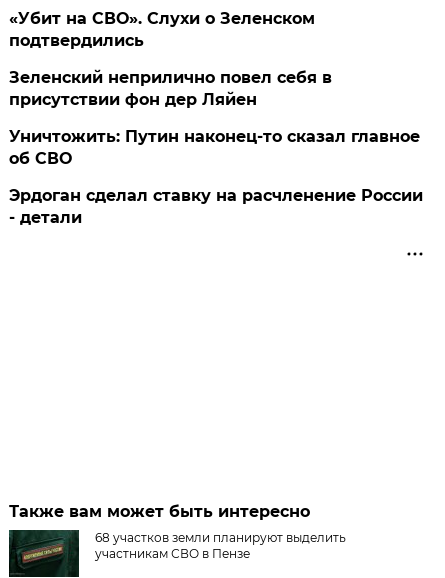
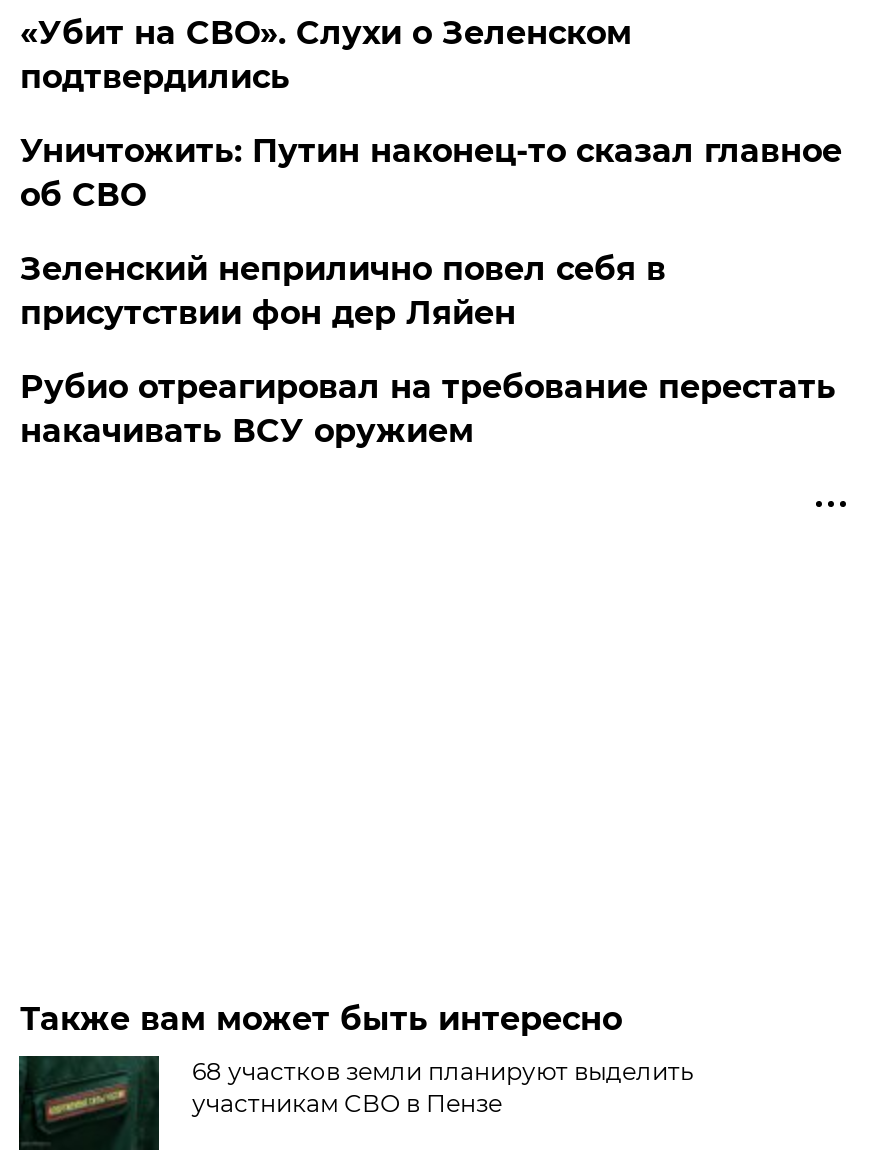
moved down: Зеленский неприлично повел cебя в | присутствии фон дер Ляйен

moved up: Уничтожить: Путин наконец-то сказал главное | об СВО

- Эрдоган сделал ставку на расчленение России
- - детали
+ Рубио отреагировал на требование перестать
+ накачивать ВСУ оружием
